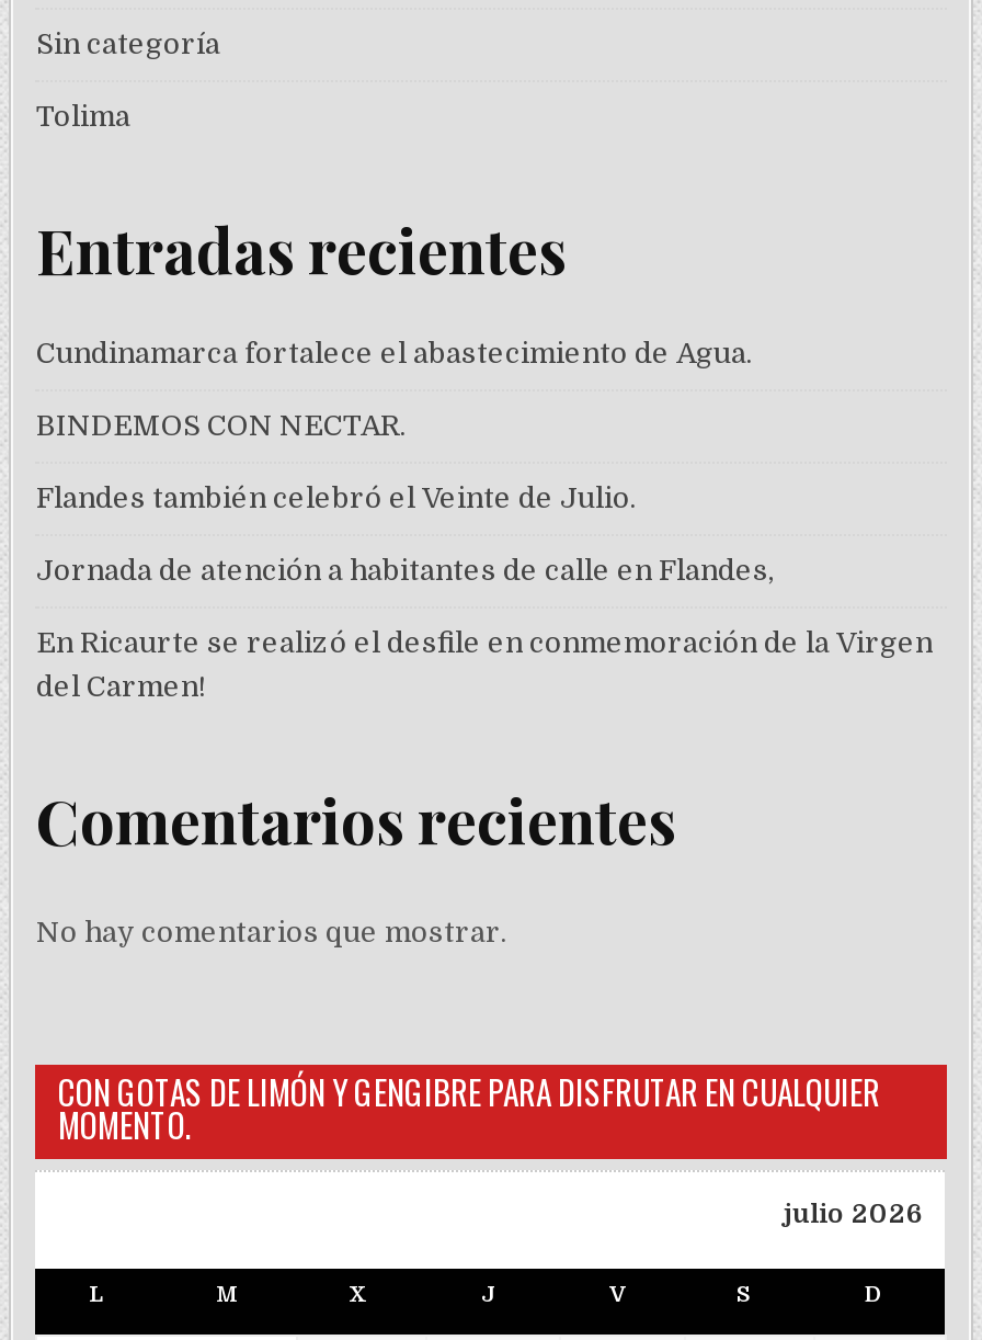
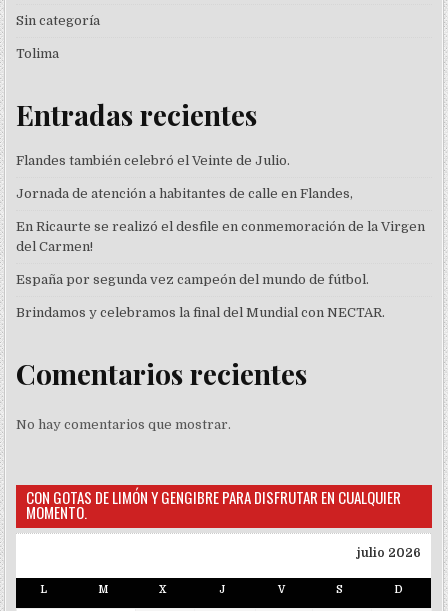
- Cundinamarca fortalece el abastecimiento de Agua.
- BINDEMOS CON NECTAR.

moved up: Flandes también celebró el Veinte de Julio. | Jornada de atención a habitantes de calle en Flandes, | En Ricaurte se realizó el desfile en conmemoración de la Virgen | del Carmen!

+ España por segunda vez campeón del mundo de fútbol.
+ Brindamos y celebramos la final del Mundial con NECTAR.
